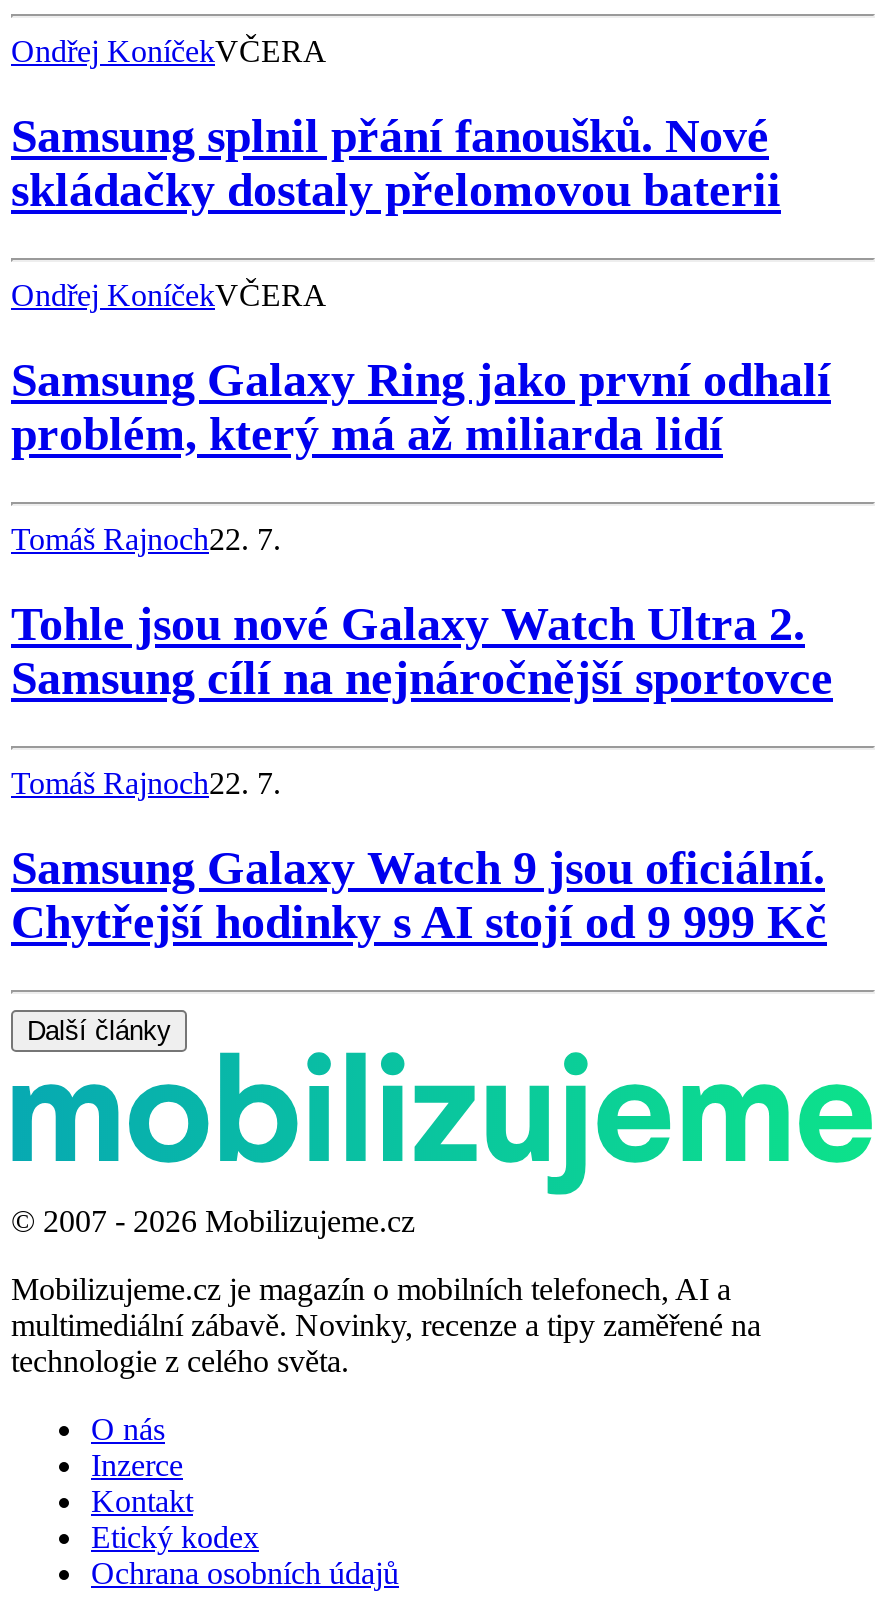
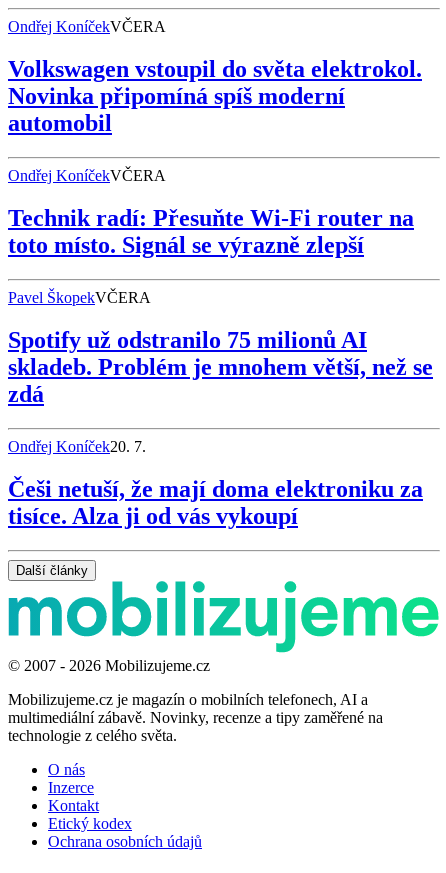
- Samsung splnil přání fanoušků. Nové
- skládačky dostaly přelomovou baterii
+ Volkswagen vstoupil do světa elektrokol.
+ Novinka připomíná spíš moderní
+ automobil

- Samsung Galaxy Ring jako první odhalí
- problém, který má až miliarda lidí
+ Technik radí: Přesuňte Wi-Fi router na
+ toto místo. Signál se výrazně zlepší

- Tomáš Rajnoch22. 7.
+ Pavel ŠkopekVČERA

- Tohle jsou nové Galaxy Watch Ultra 2.
- Samsung cílí na nejnáročnější sportovce
+ Spotify už odstranilo 75 milionů AI
+ skladeb. Problém je mnohem větší, než se
+ zdá

- Tomáš Rajnoch22. 7.
+ Ondřej Koníček20. 7.

- Samsung Galaxy Watch 9 jsou oficiální.
- Chytřejší hodinky s AI stojí od 9 999 Kč
+ Češi netuší, že mají doma elektroniku za
+ tisíce. Alza ji od vás vykoupí
